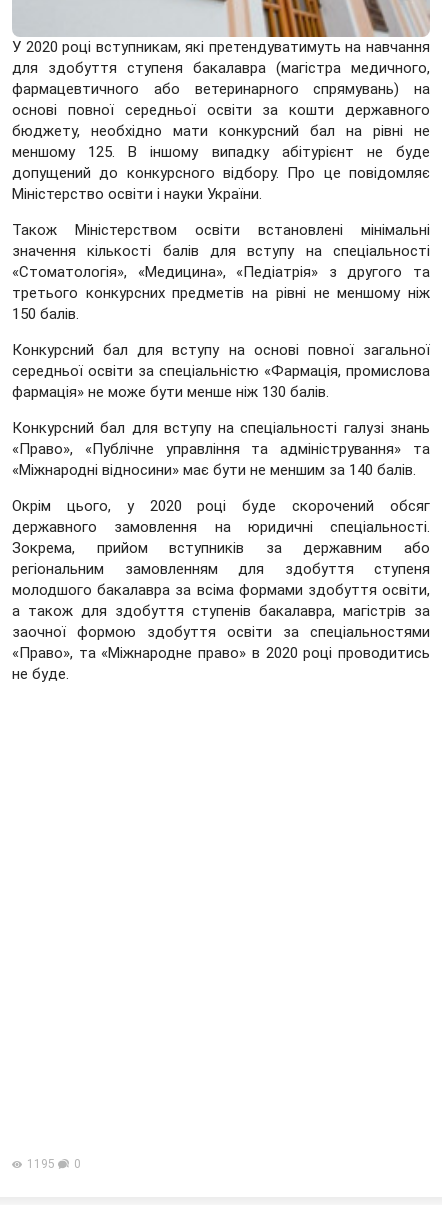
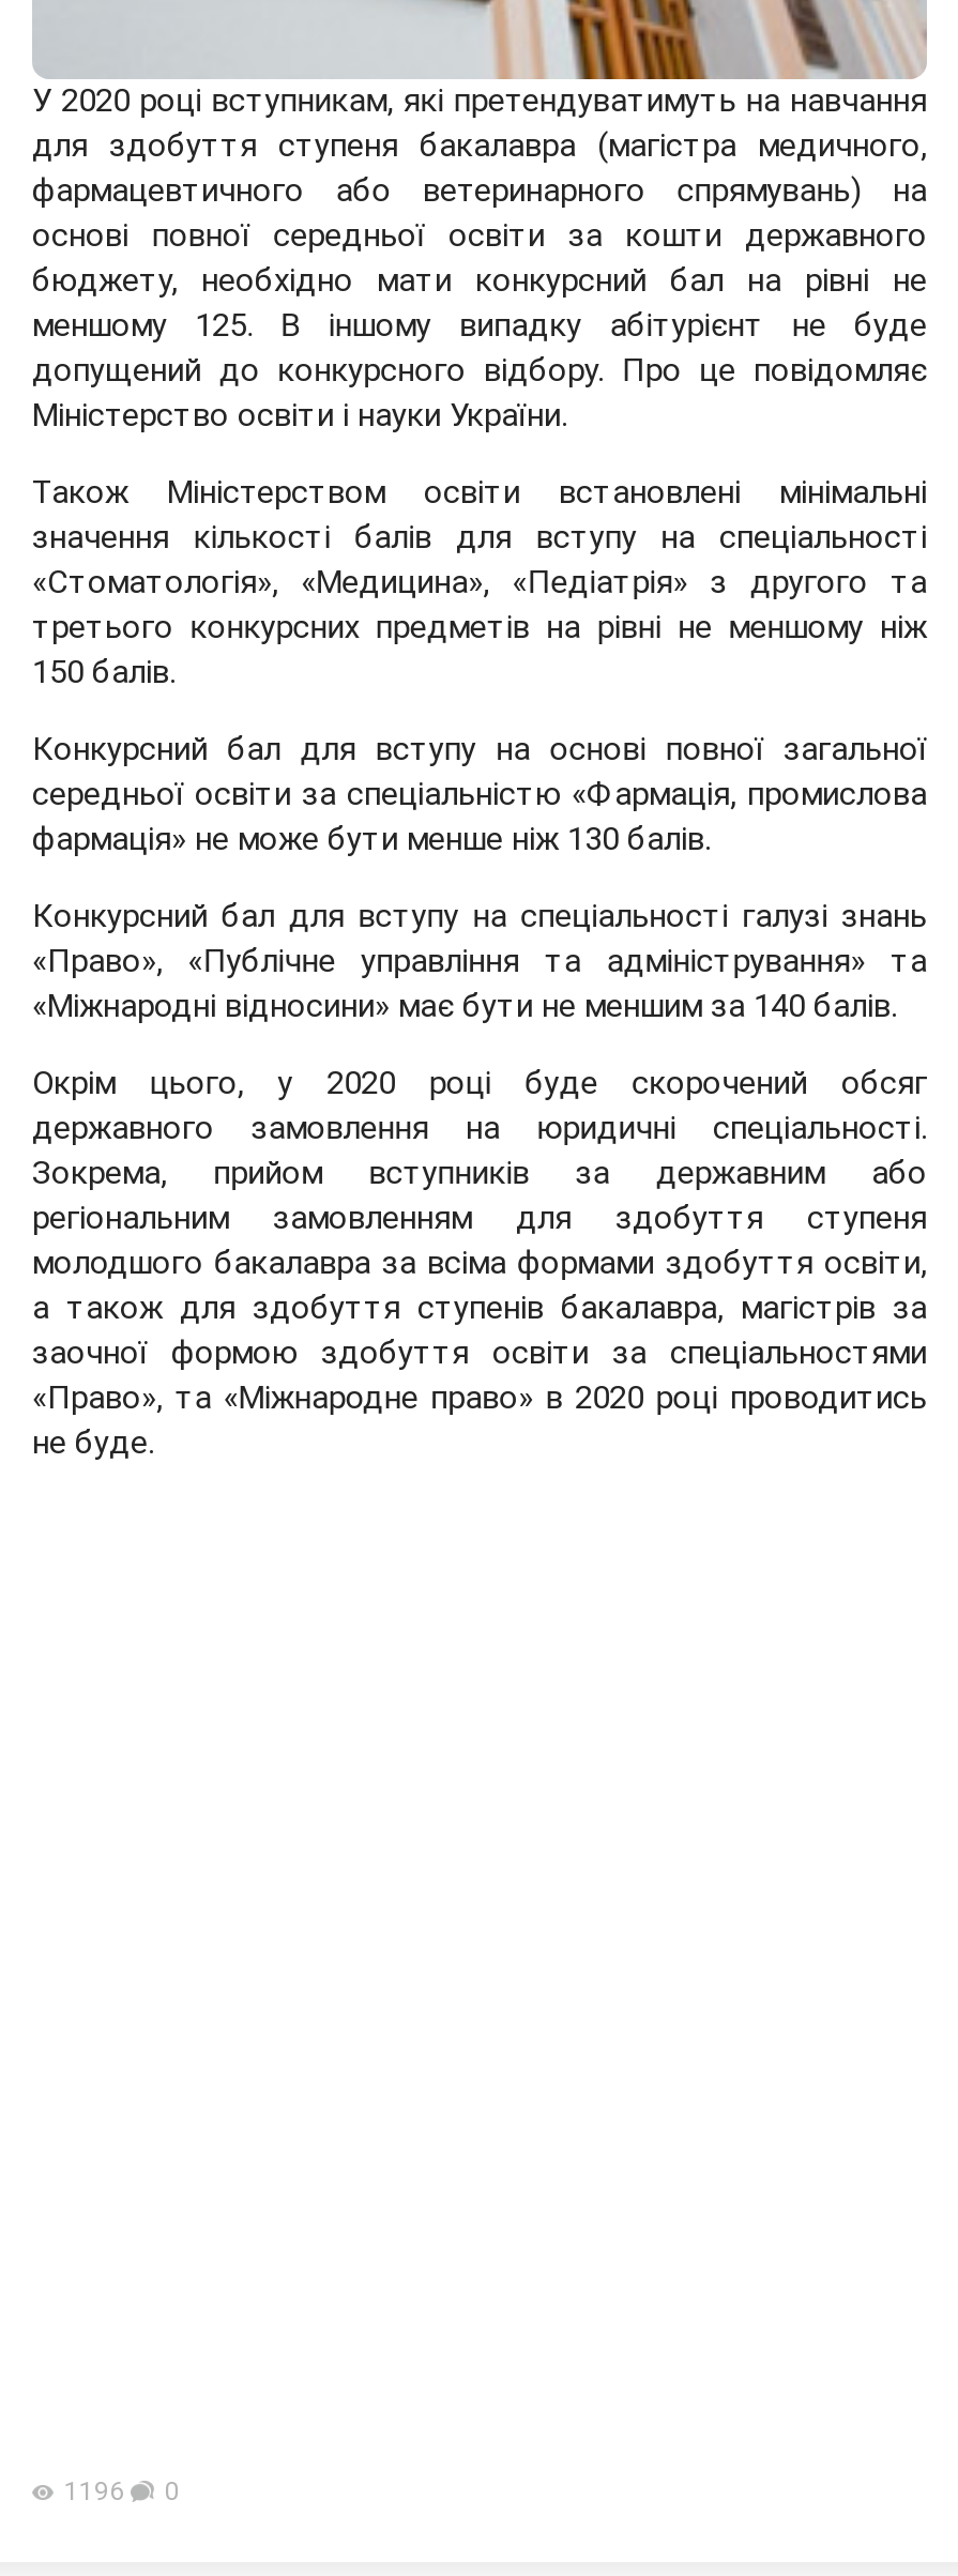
- 1195 0
+ 1196 0
